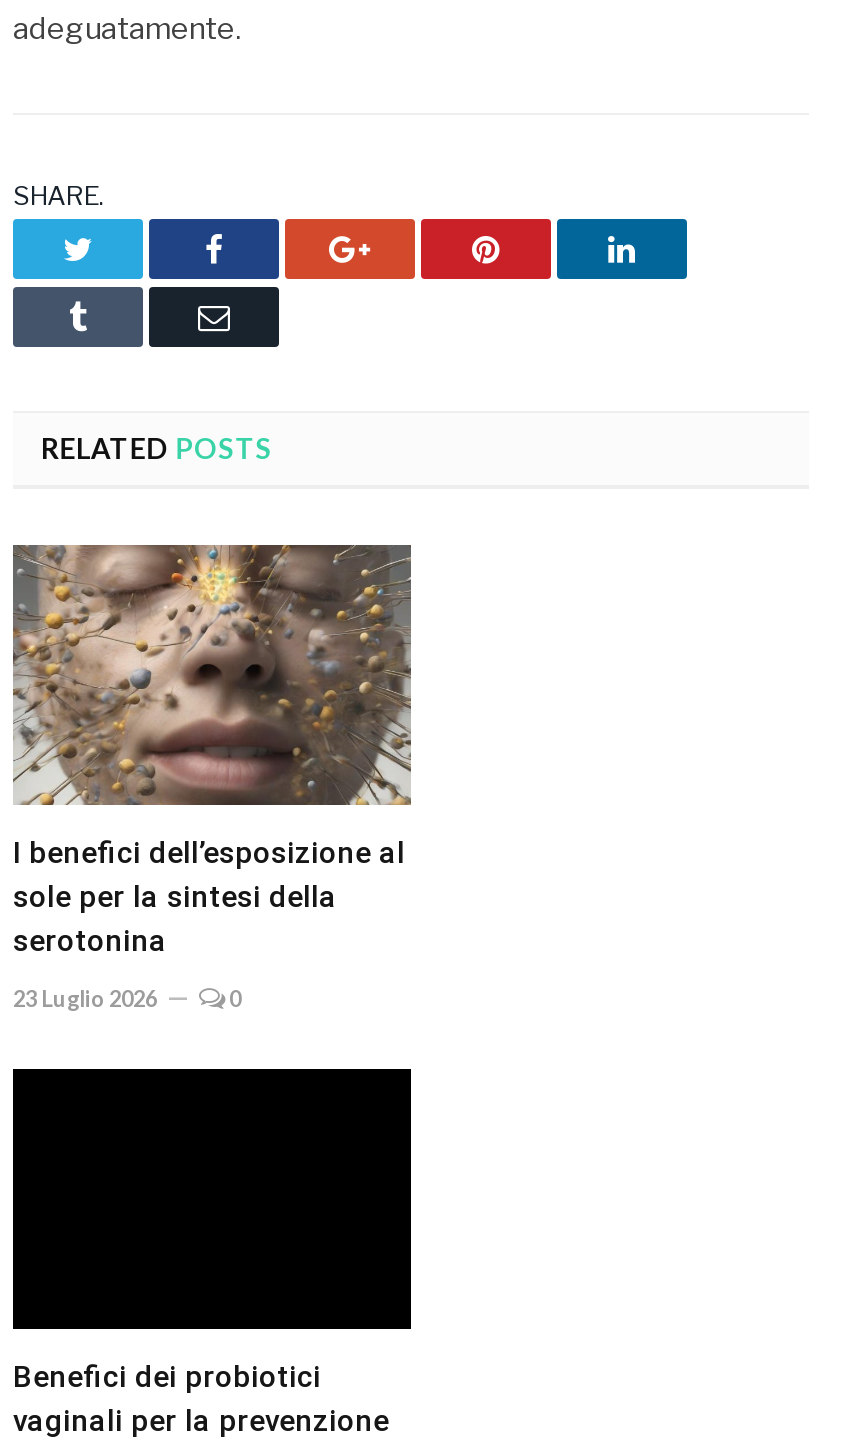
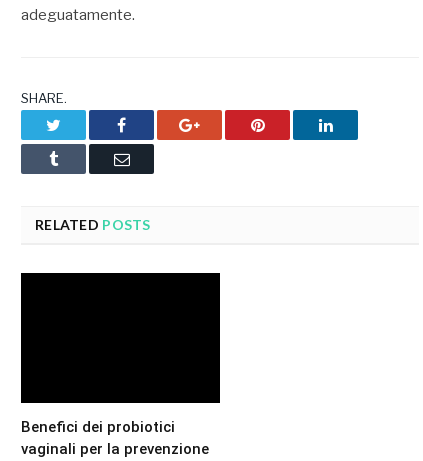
- [image]
- I benefici dell’esposizione al
- sole per la sintesi della
- serotonina
- 23 Luglio 2026
- 0
